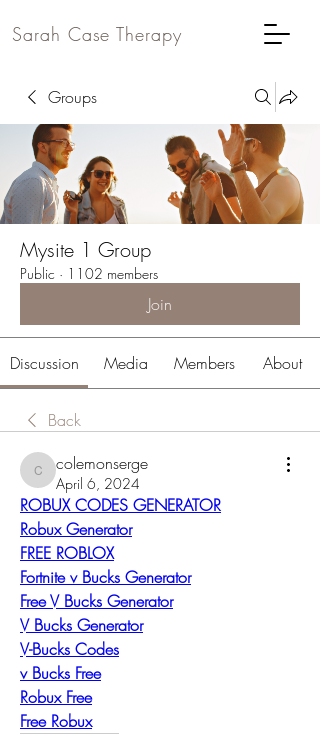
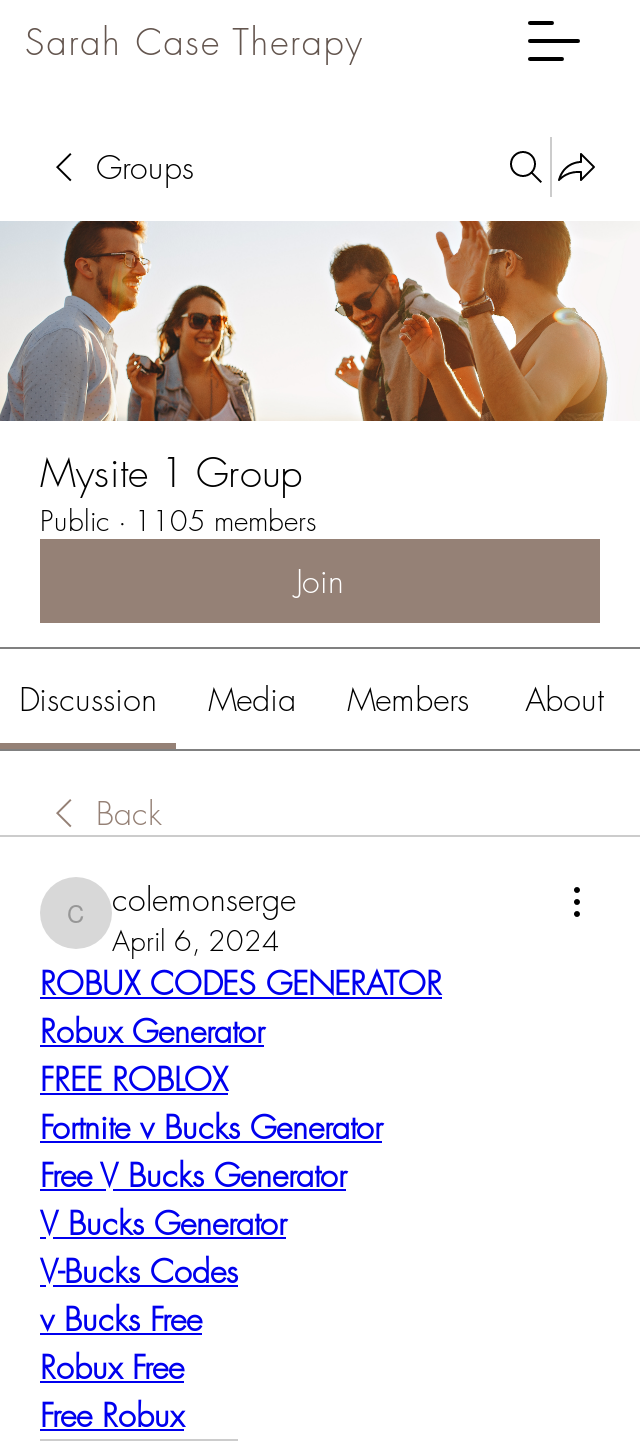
- Public · 1102 members
+ Public · 1105 members
